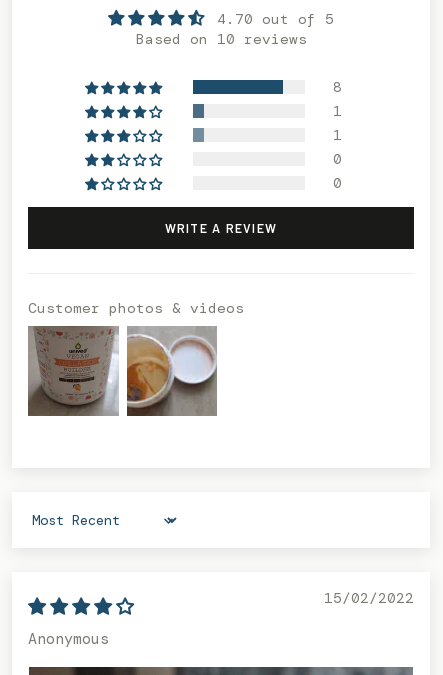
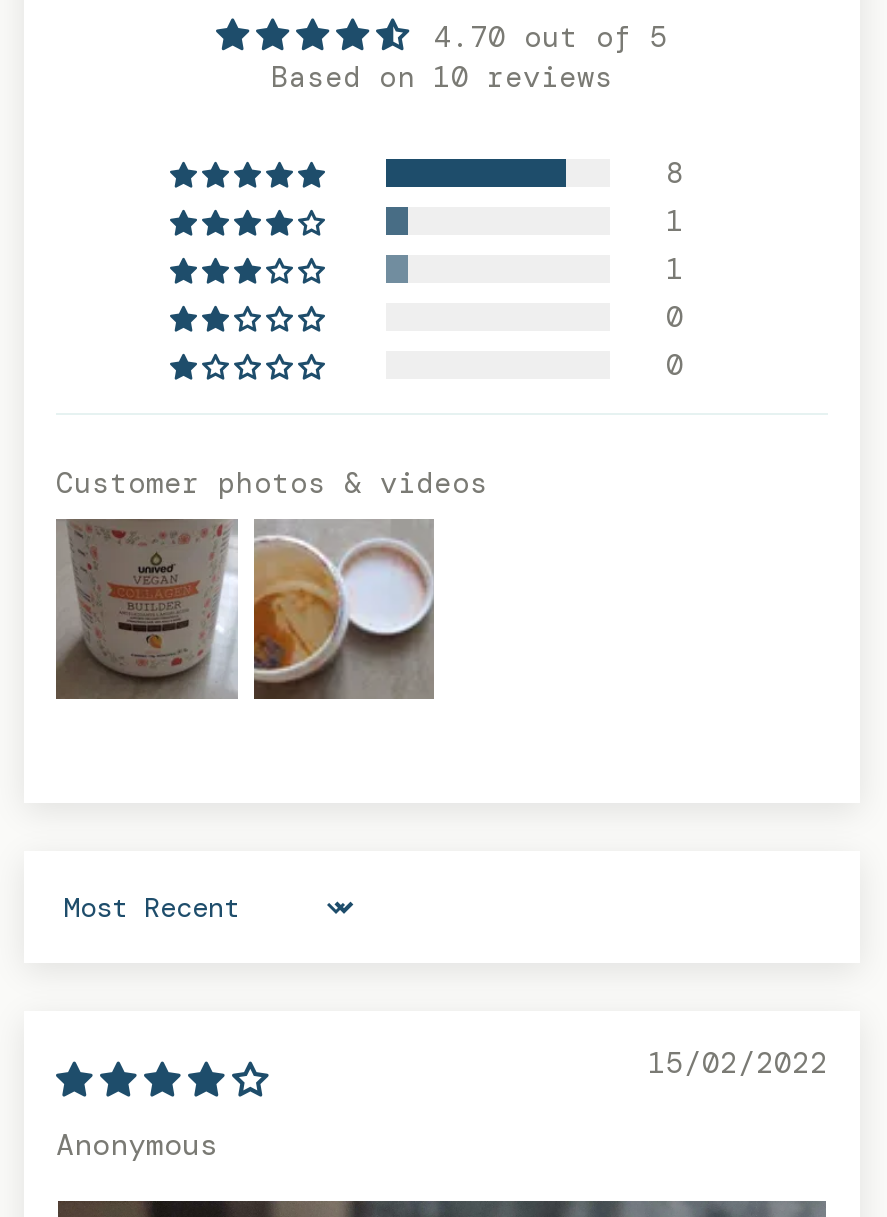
- WRITE A REVIEW
